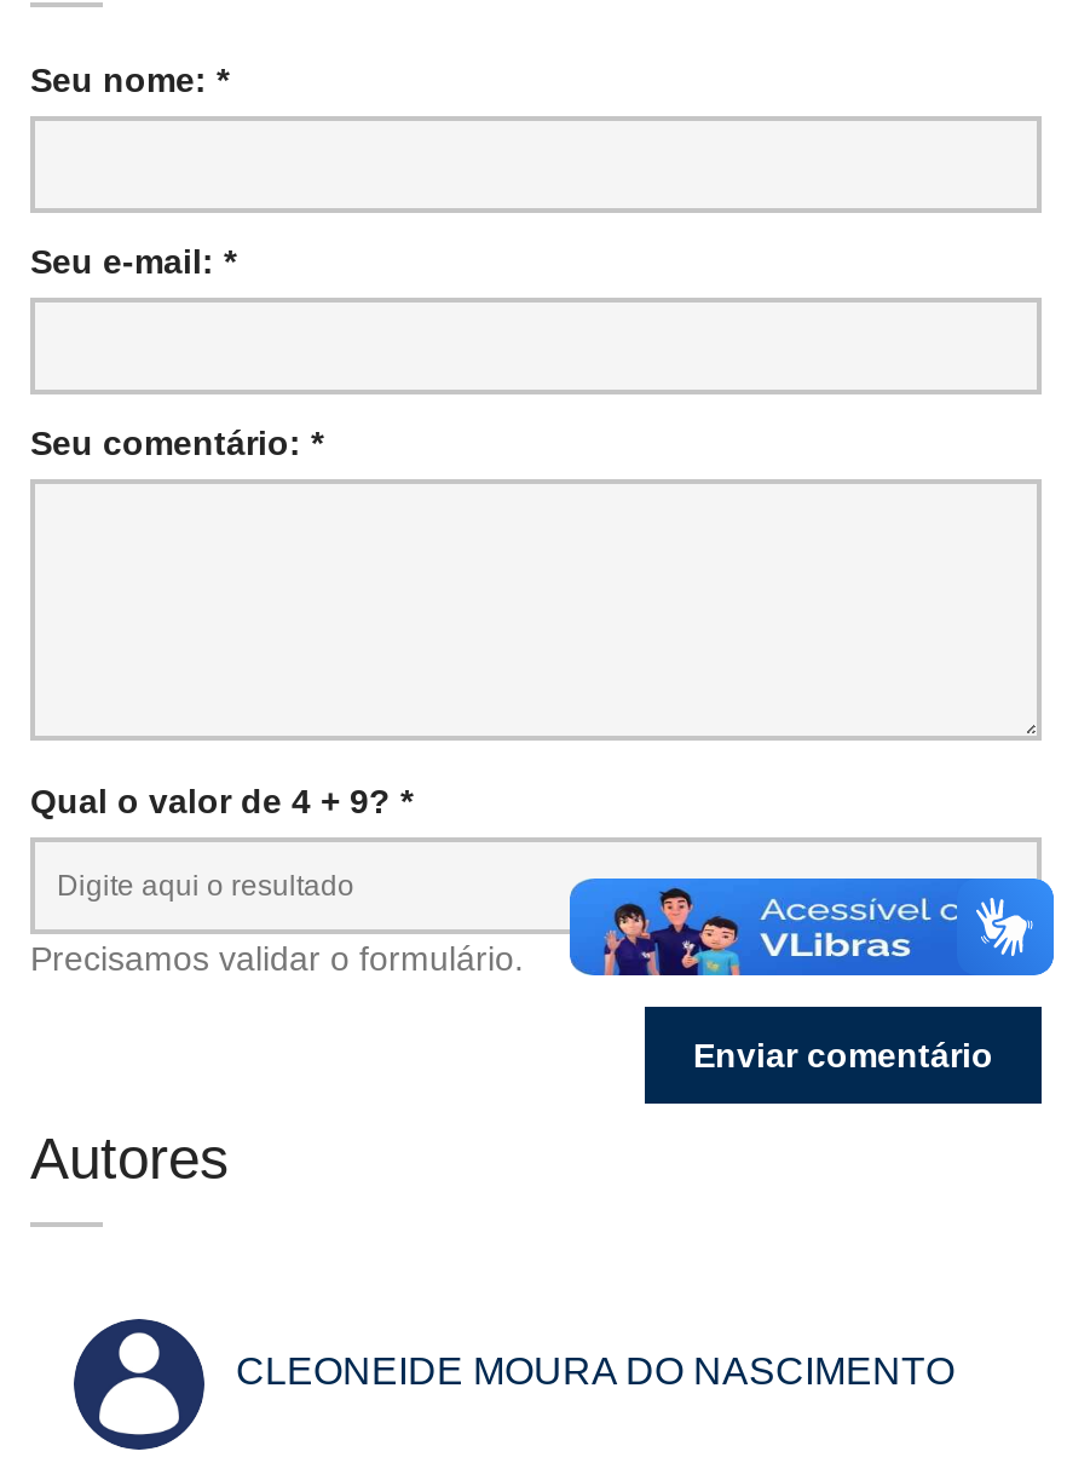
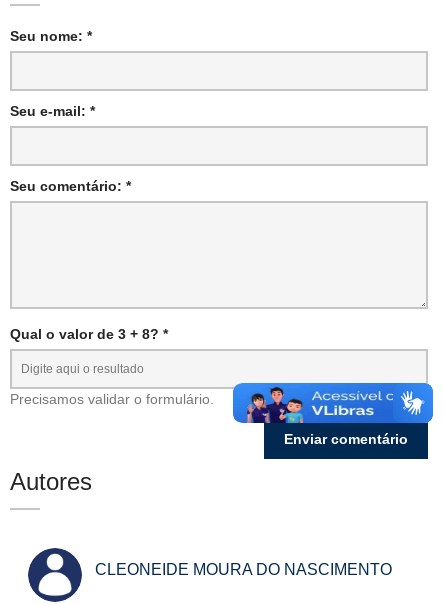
- Qual o valor de 4 + 9? *
+ Qual o valor de 3 + 8? *

- [image]
+ [image]
